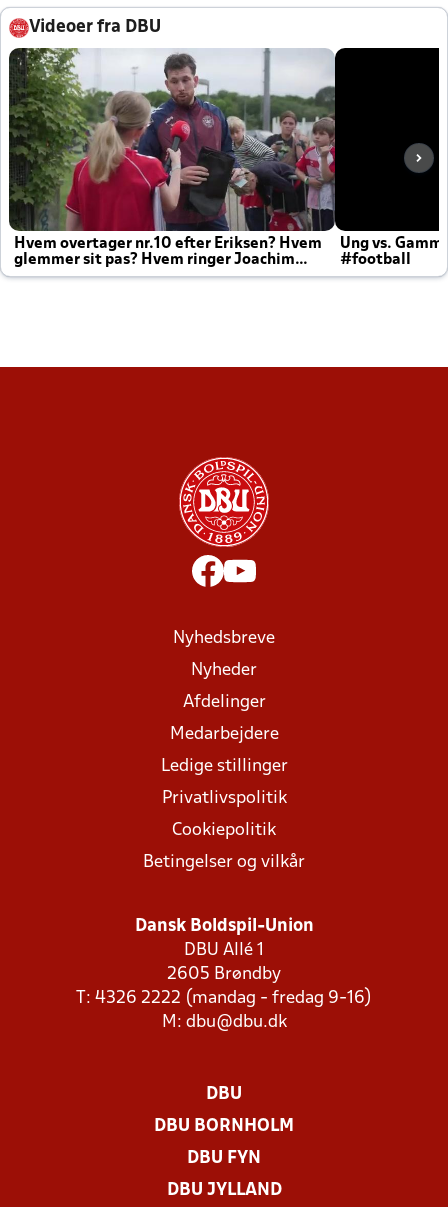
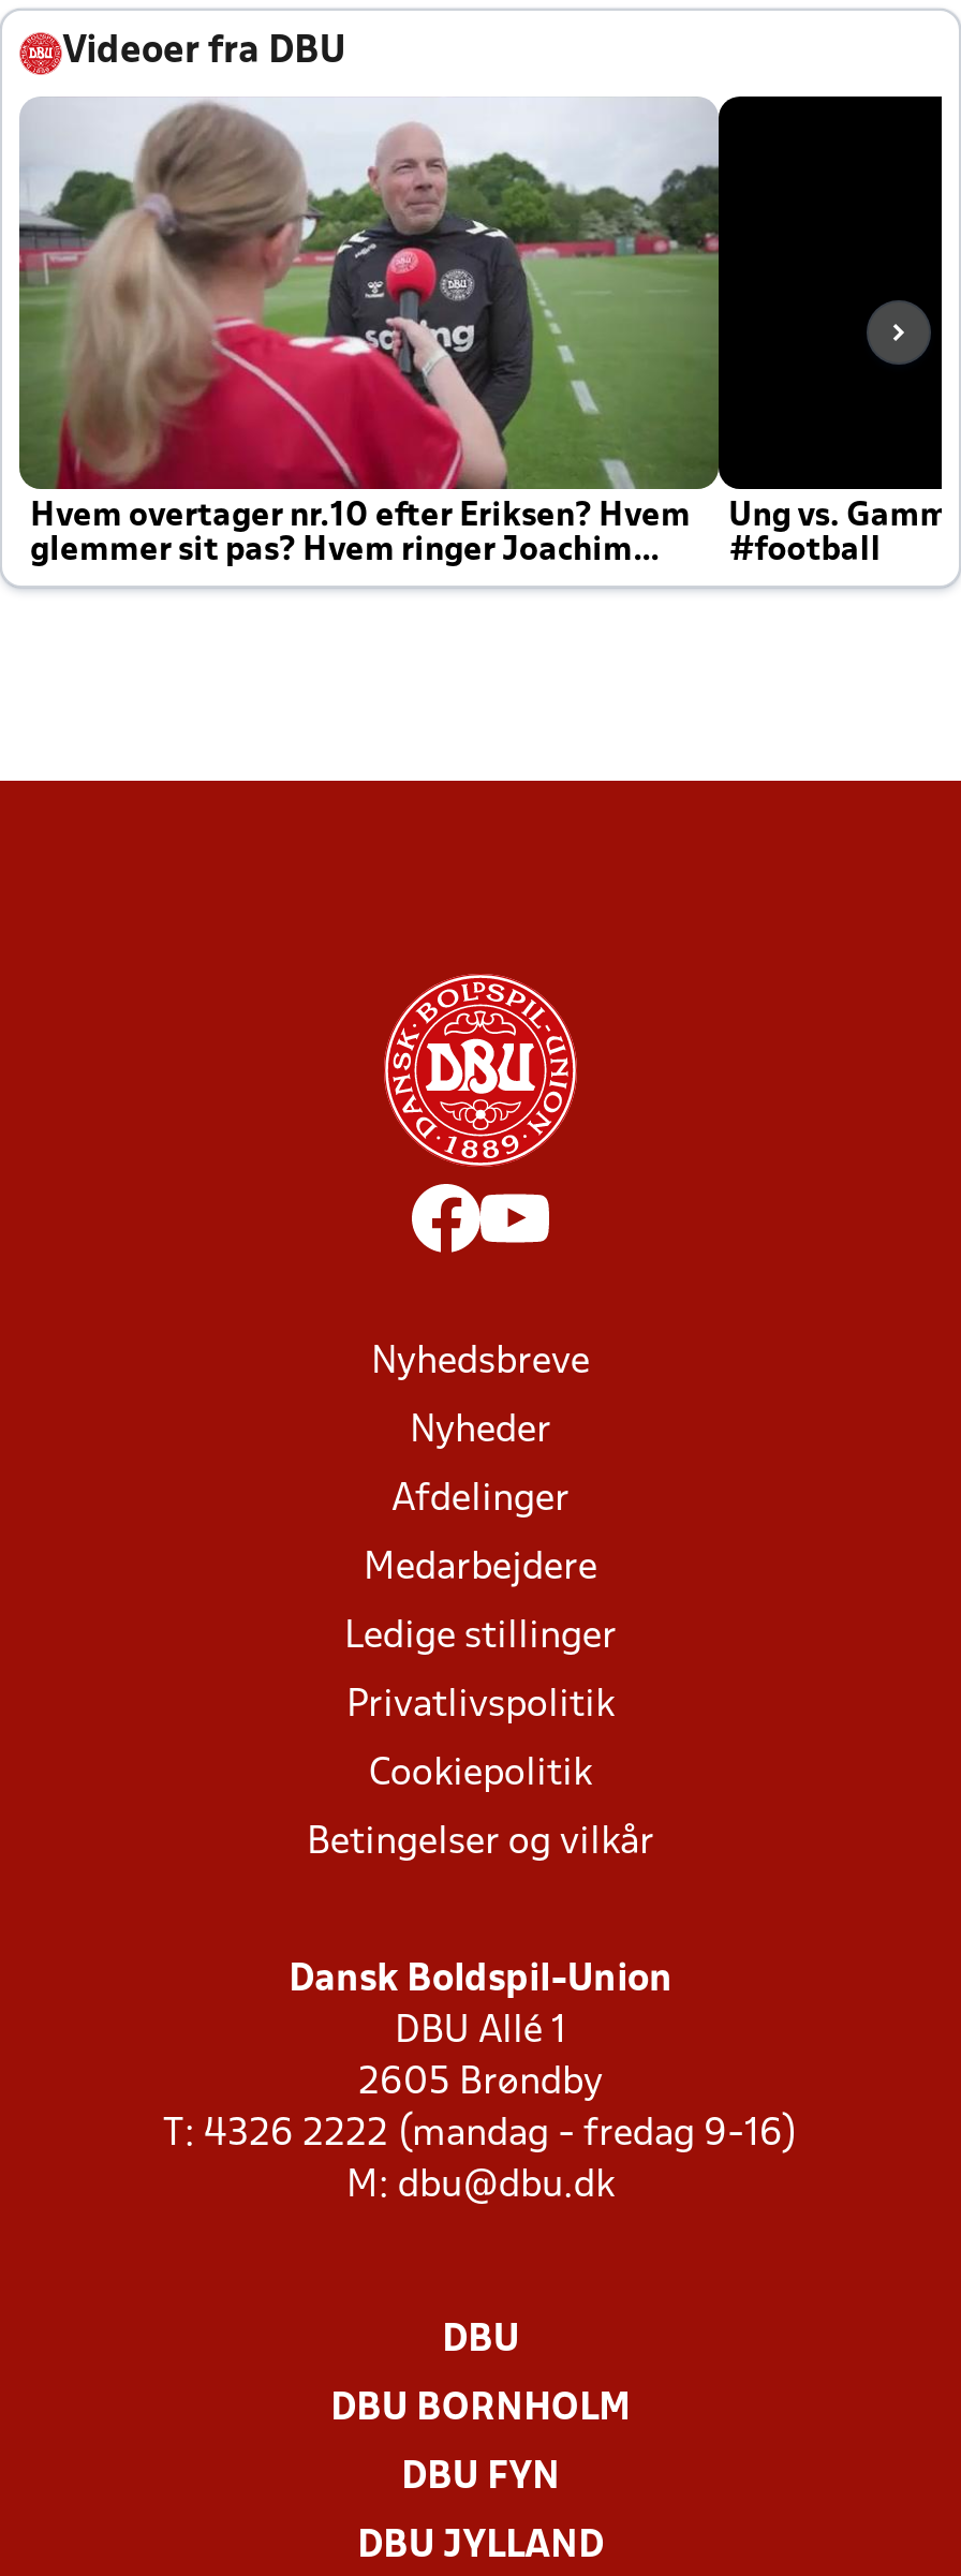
- [image]
+ [image]
